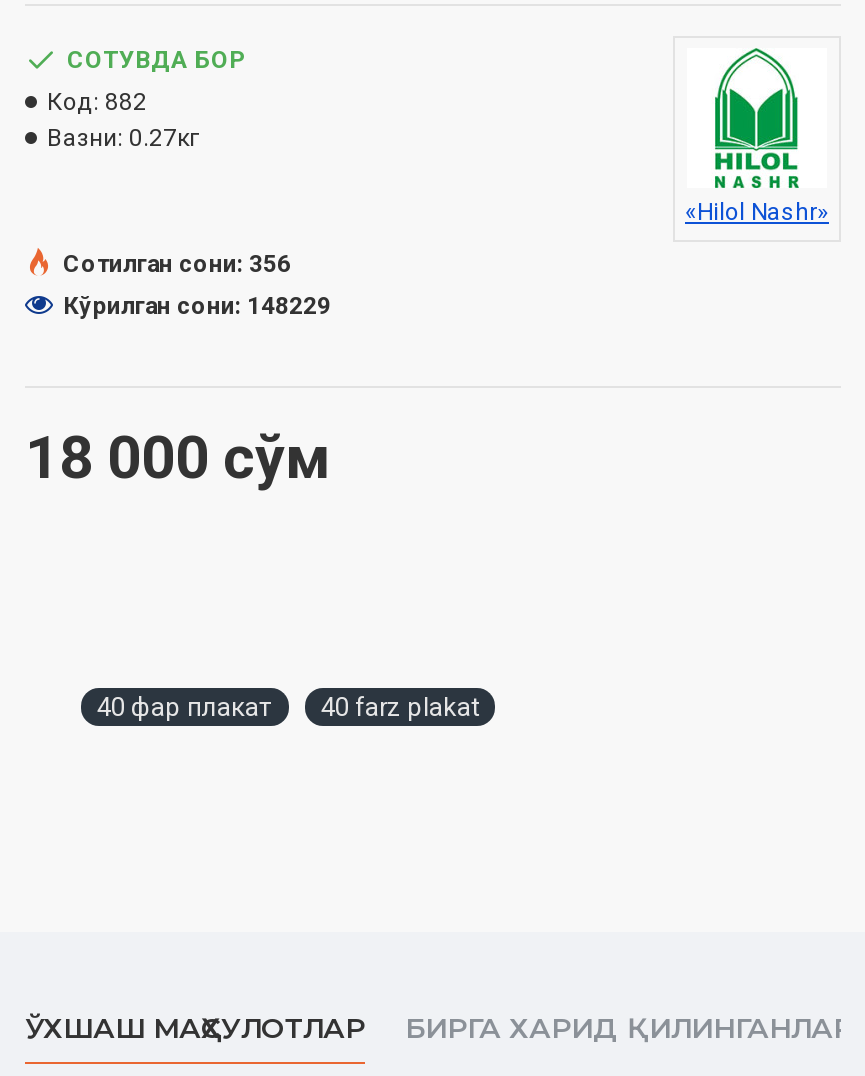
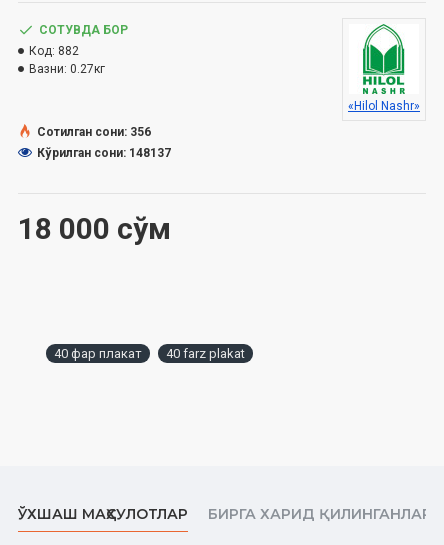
- Кўрилган сони: 148229
+ Кўрилган сони: 148137
